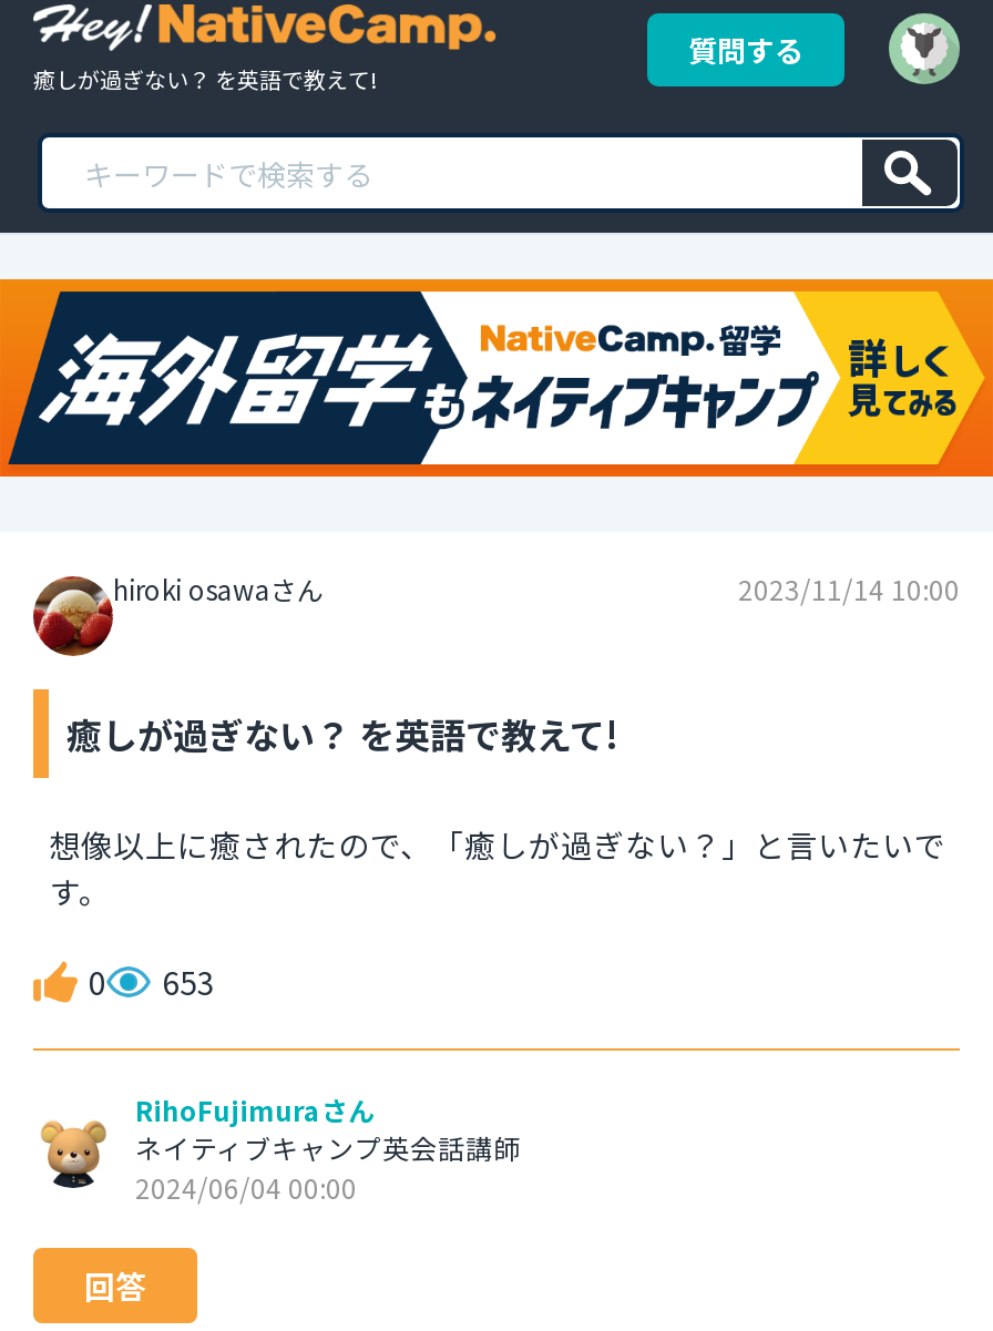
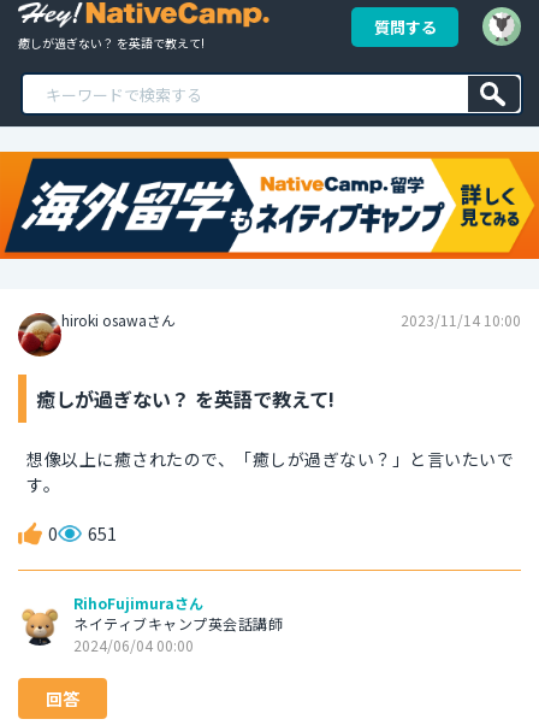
- 0 653
+ 0 651
